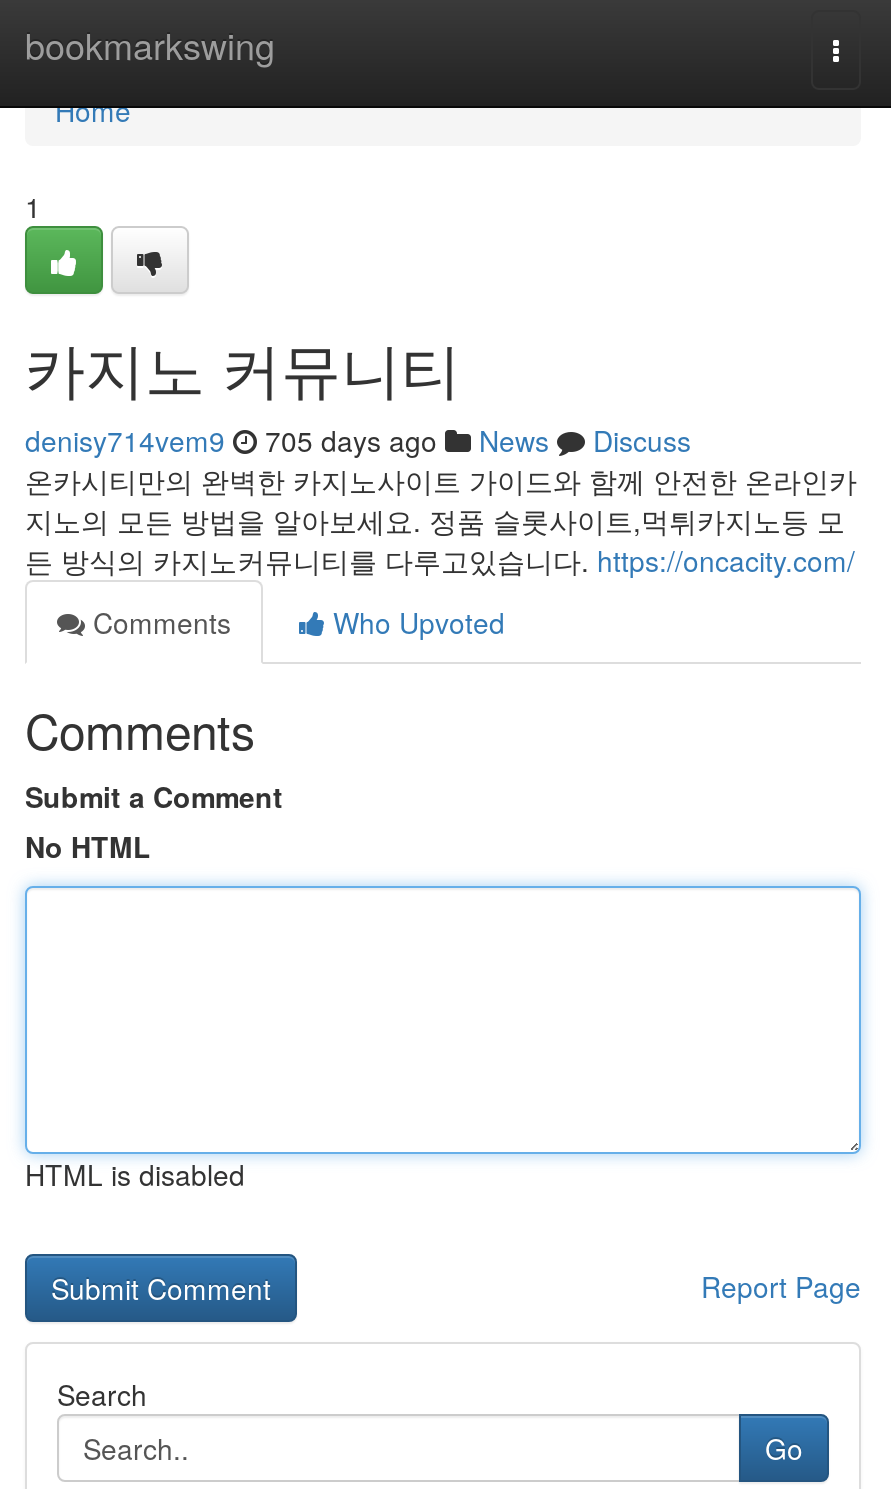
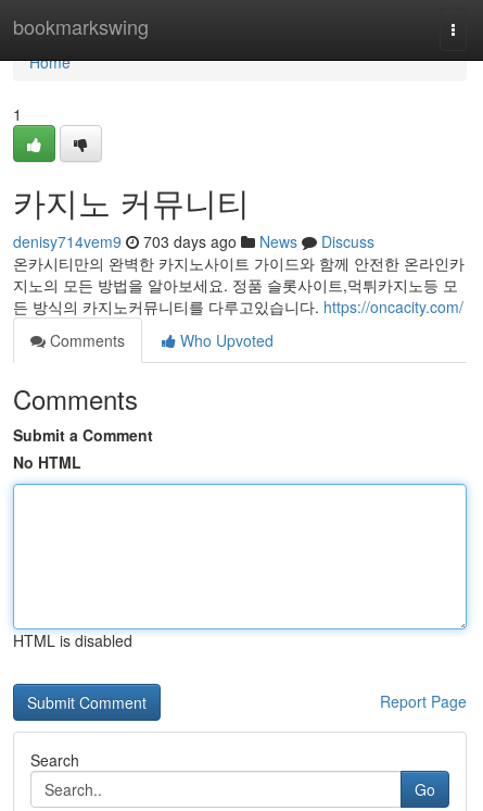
- denisy714vem9 705 days ago News Discuss
+ denisy714vem9 703 days ago News Discuss
